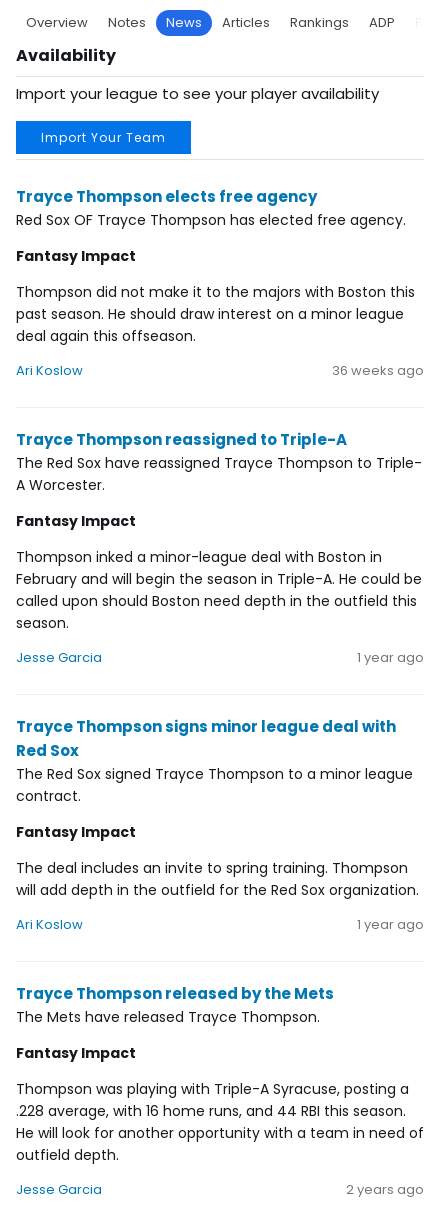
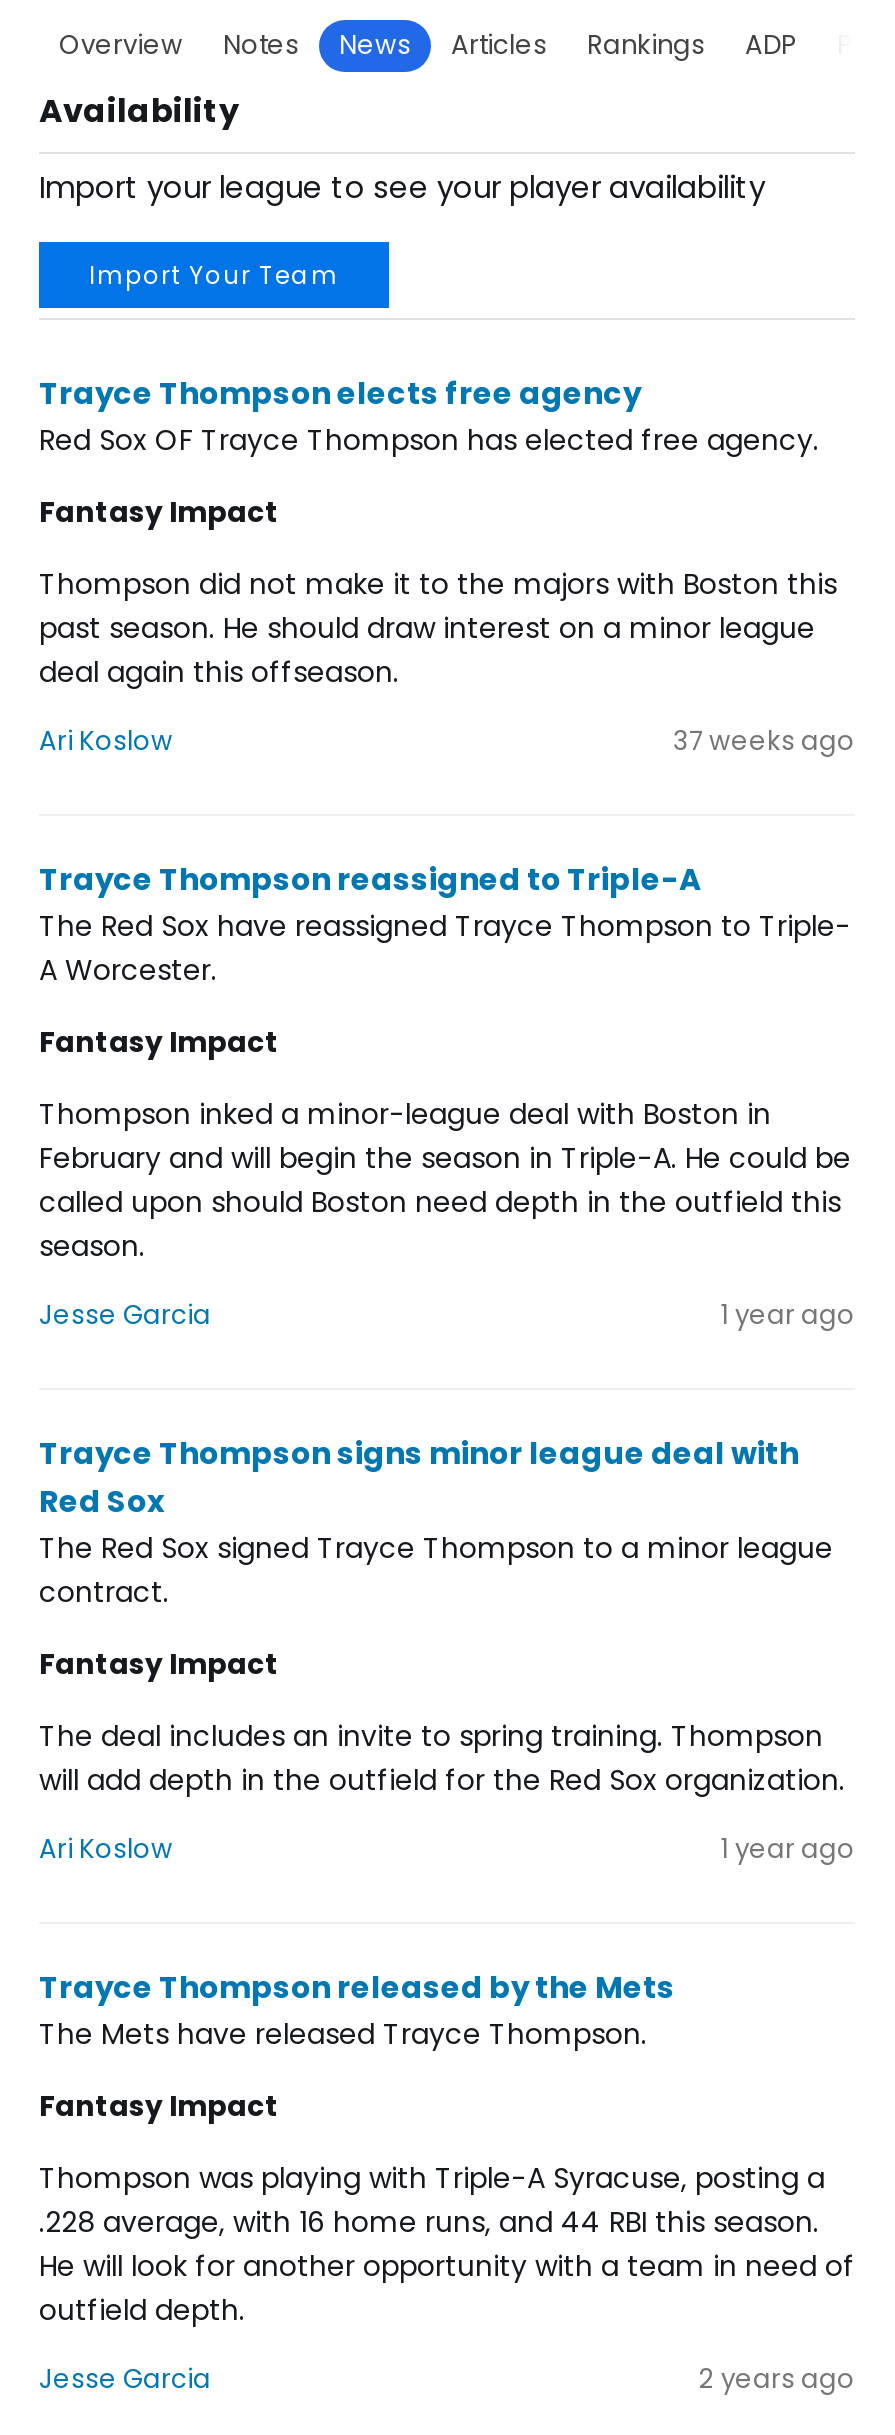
- 36 weeks ago
+ 37 weeks ago
